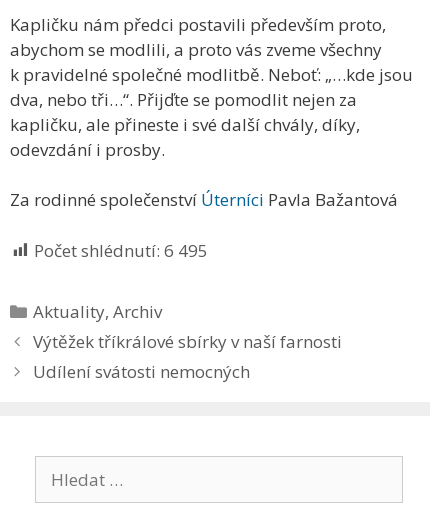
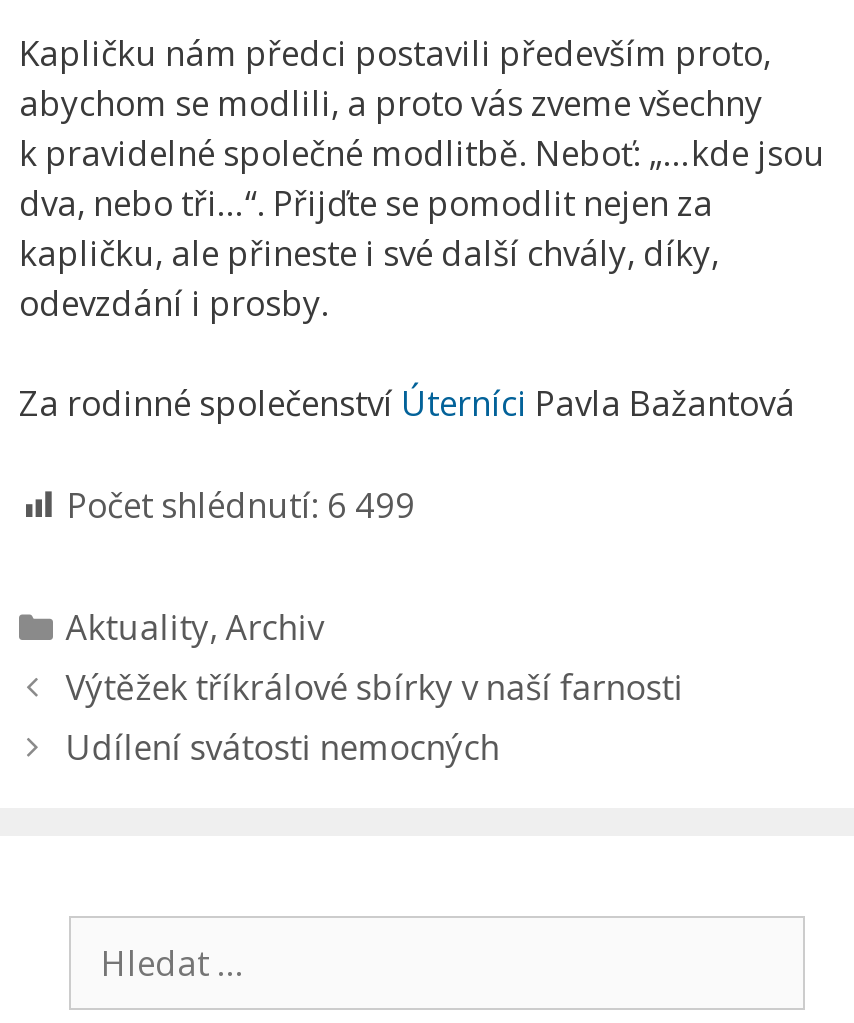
- Počet shlédnutí: 6 495
+ Počet shlédnutí: 6 499
